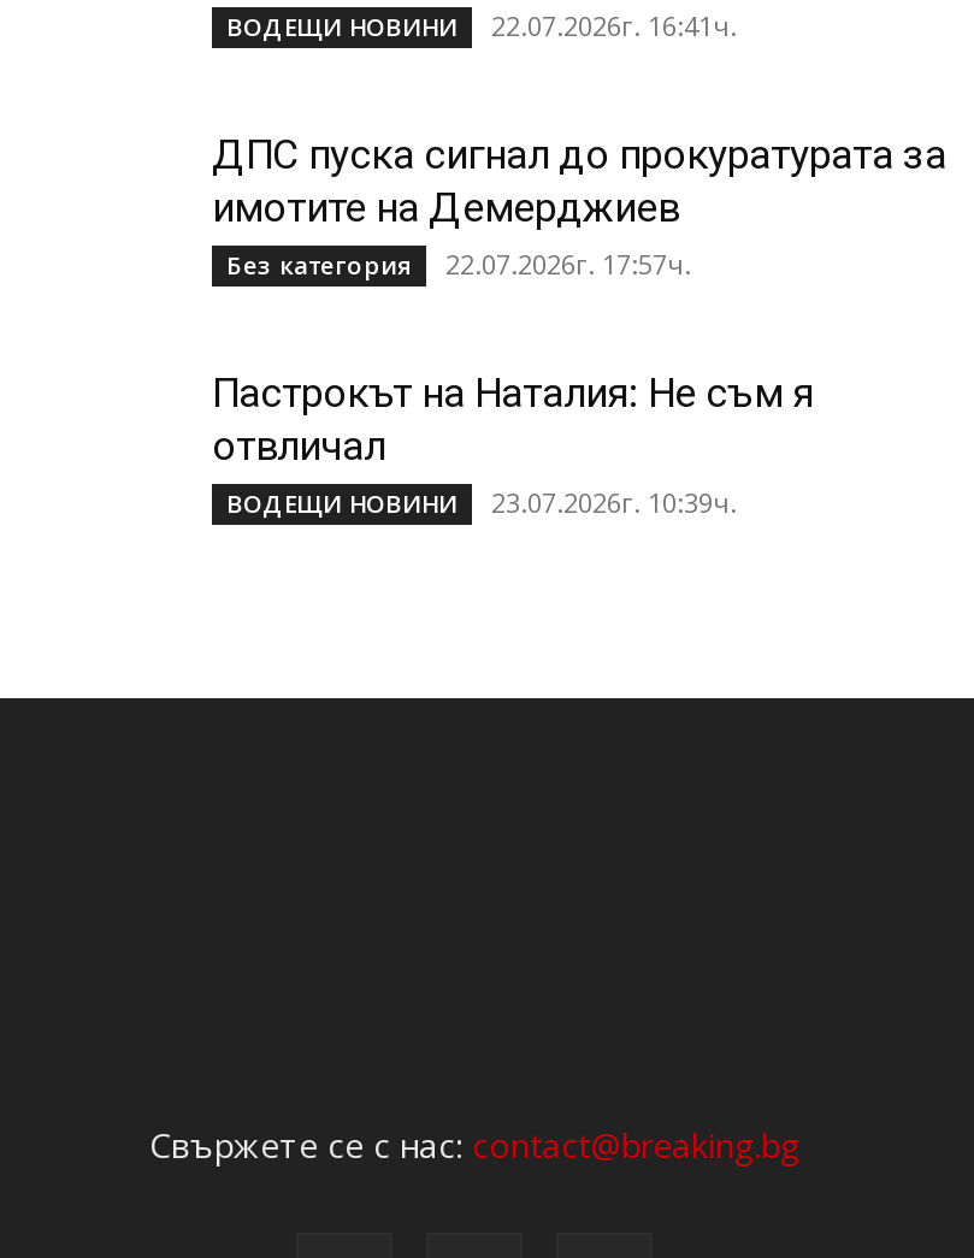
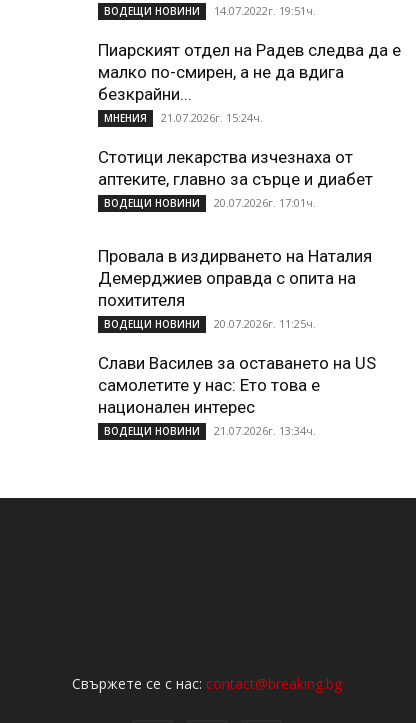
- ВОДЕЩИ НОВИНИ 22.07.2026г. 16:41ч.
+ ВОДЕЩИ НОВИНИ 14.07.2022г. 19:51ч.

- ДПС пуска сигнал до прокуратурата за
- имотите на Демерджиев
- Без категория
- 22.07.2026г. 17:57ч.
+ Пиарският отдел на Радев следва да е
+ малко по-смирен, а не да вдига
+ безкрайни...
+ МНЕНИЯ
+ 21.07.2026г. 15:24ч.

- Пастрокът на Наталия: Не съм я
- отвличал
+ Стотици лекарства изчезнаха от
+ аптеките, главно за сърце и диабет

- 23.07.2026г. 10:39ч.
+ 20.07.2026г. 17:01ч.
+ Провала в издирването на Наталия
+ Демерджиев оправда с опита на
+ похитителя
+ ВОДЕЩИ НОВИНИ
+ 20.07.2026г. 11:25ч.
+ Слави Василев за оставането на US
+ самолетите у нас: Ето това е
+ национален интерес
+ ВОДЕЩИ НОВИНИ
+ 21.07.2026г. 13:34ч.
